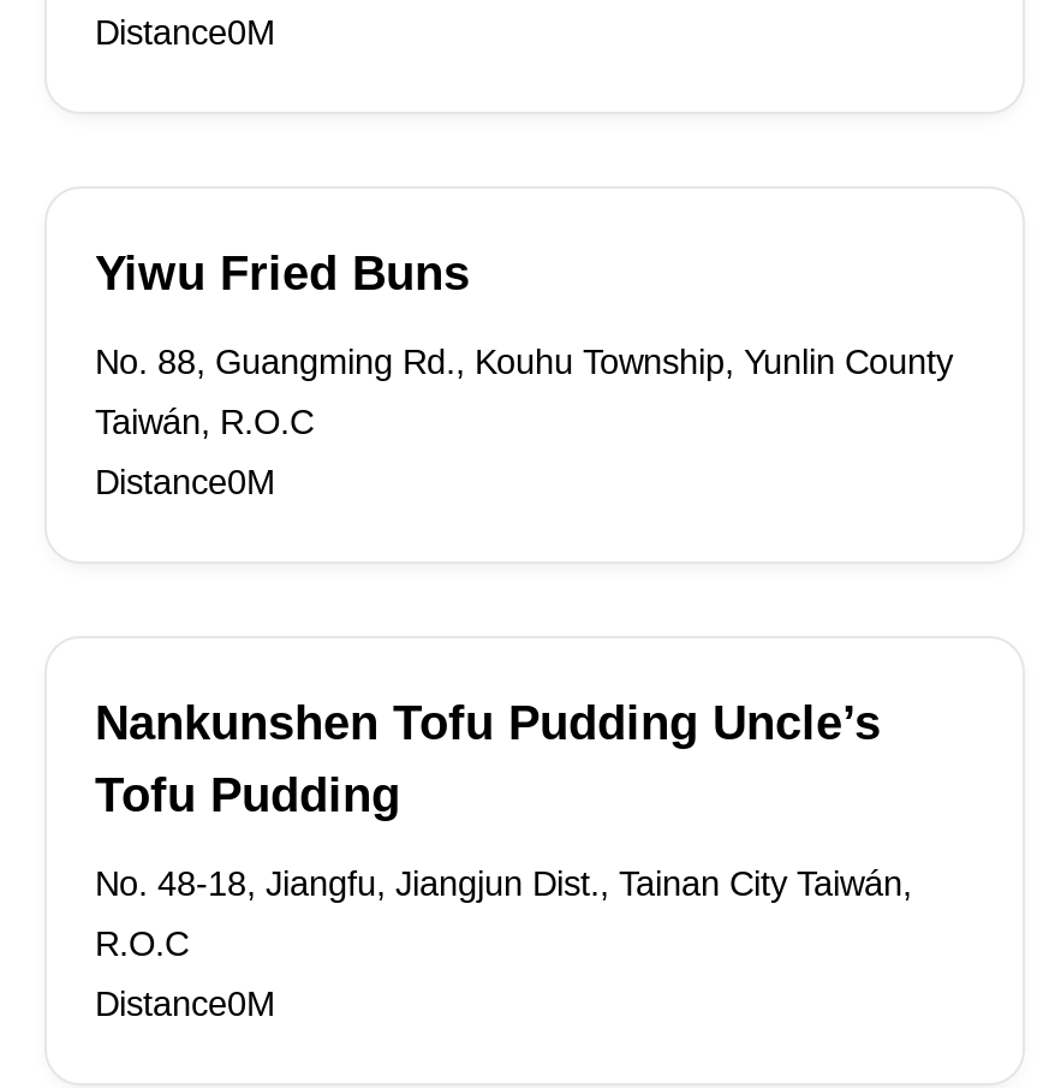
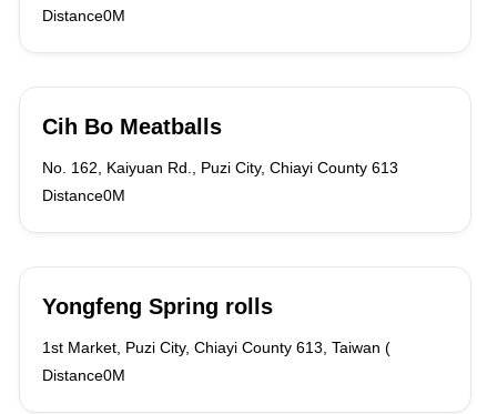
- Yiwu Fried Buns
- No. 88, Guangming Rd., Kouhu Township, Yunlin County
- Taiwán, R.O.C
+ Cih Bo Meatballs
+ No. 162, Kaiyuan Rd., Puzi City, Chiayi County 613

- Nankunshen Tofu Pudding Uncle’s
- Tofu Pudding
- No. 48-18, Jiangfu, Jiangjun Dist., Tainan City Taiwán,
- R.O.C
+ Yongfeng Spring rolls
+ 1st Market, Puzi City, Chiayi County 613, Taiwan (
